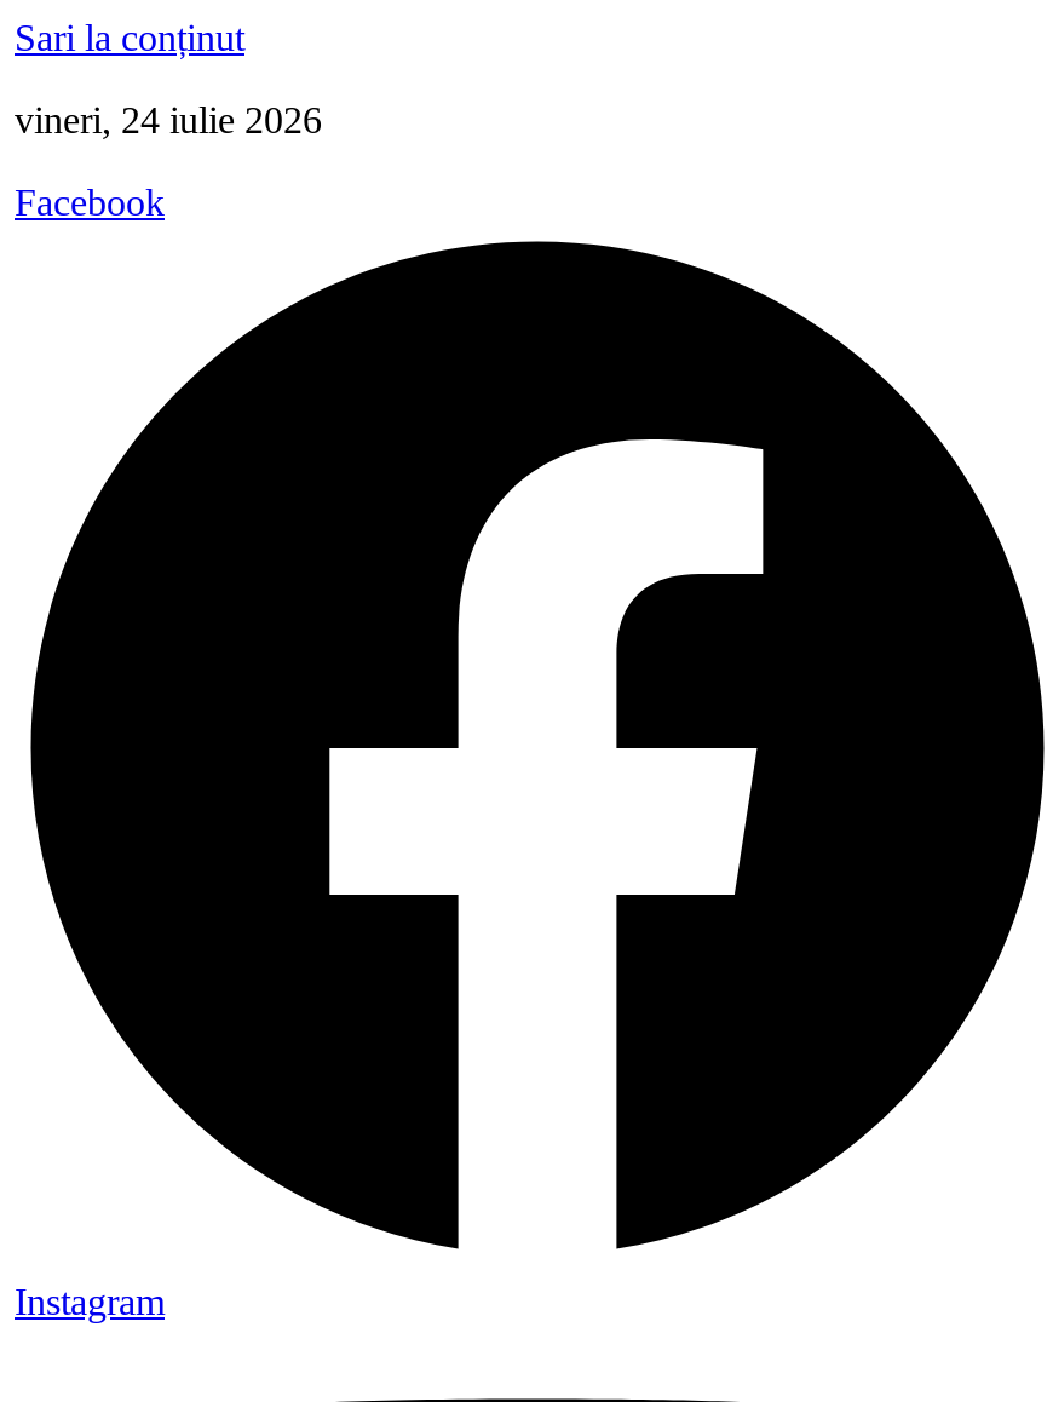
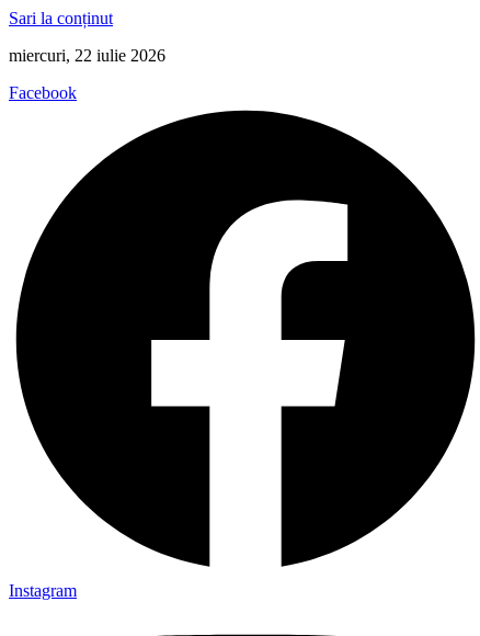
- vineri, 24 iulie 2026
+ miercuri, 22 iulie 2026
